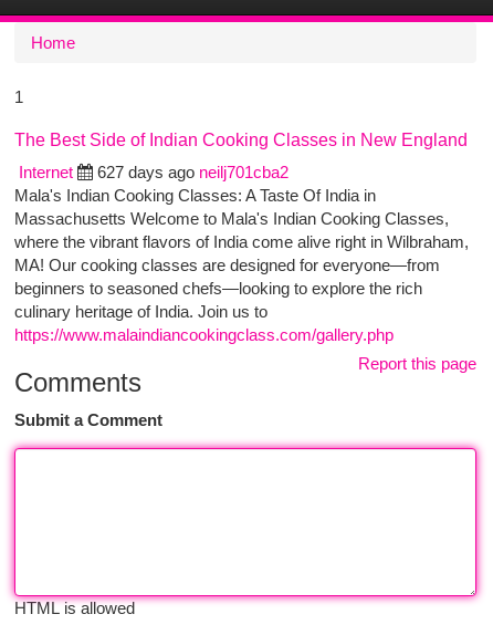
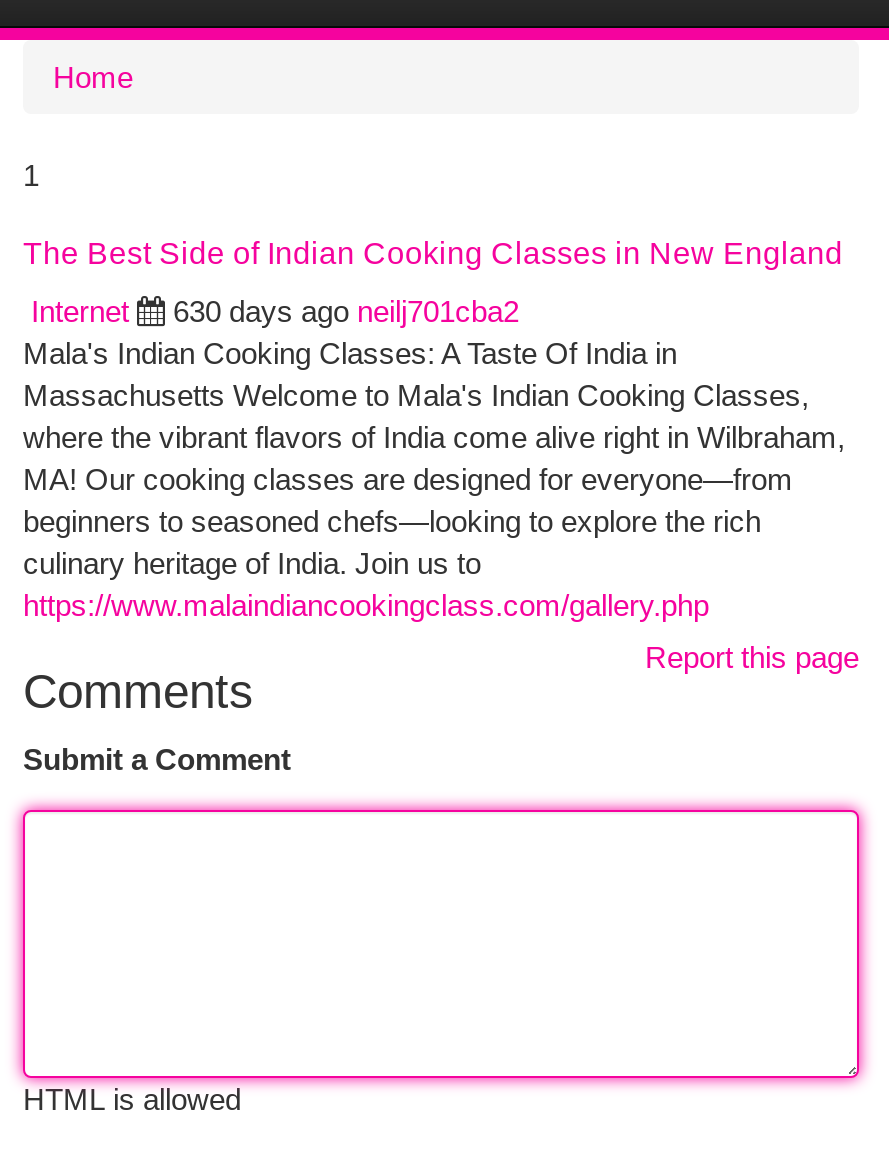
- 627 days ago neilj701cba2
+ 630 days ago neilj701cba2
